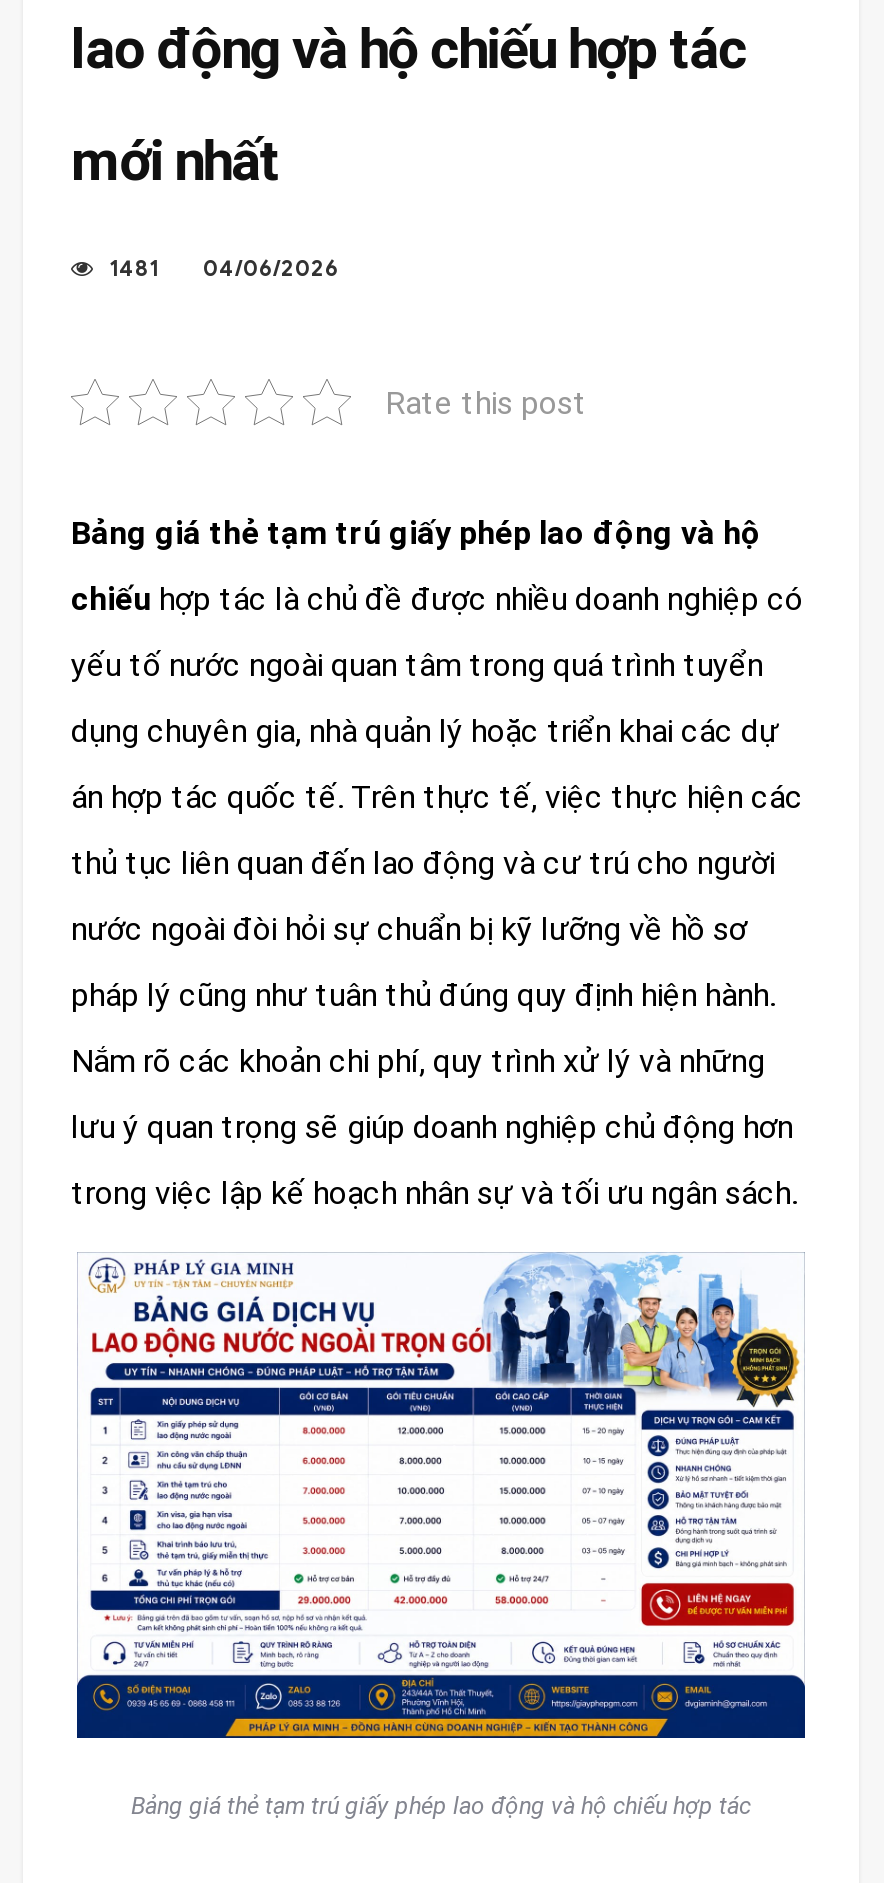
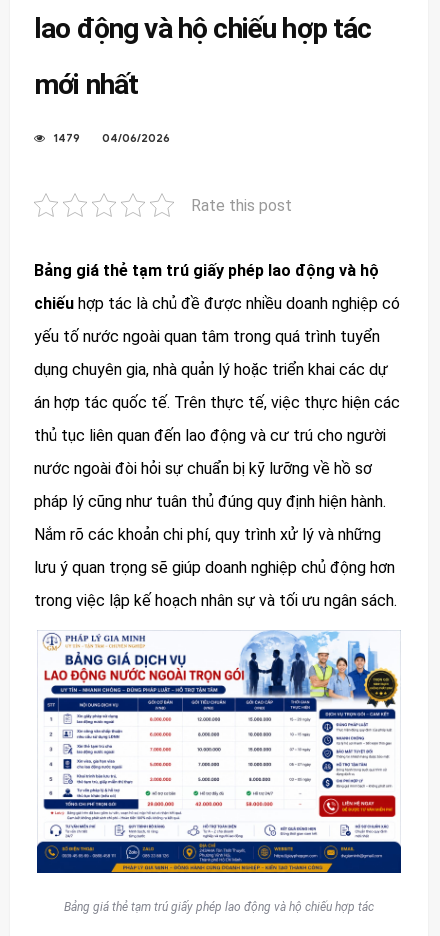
- 1481 04/06/2026
+ 1479 04/06/2026
